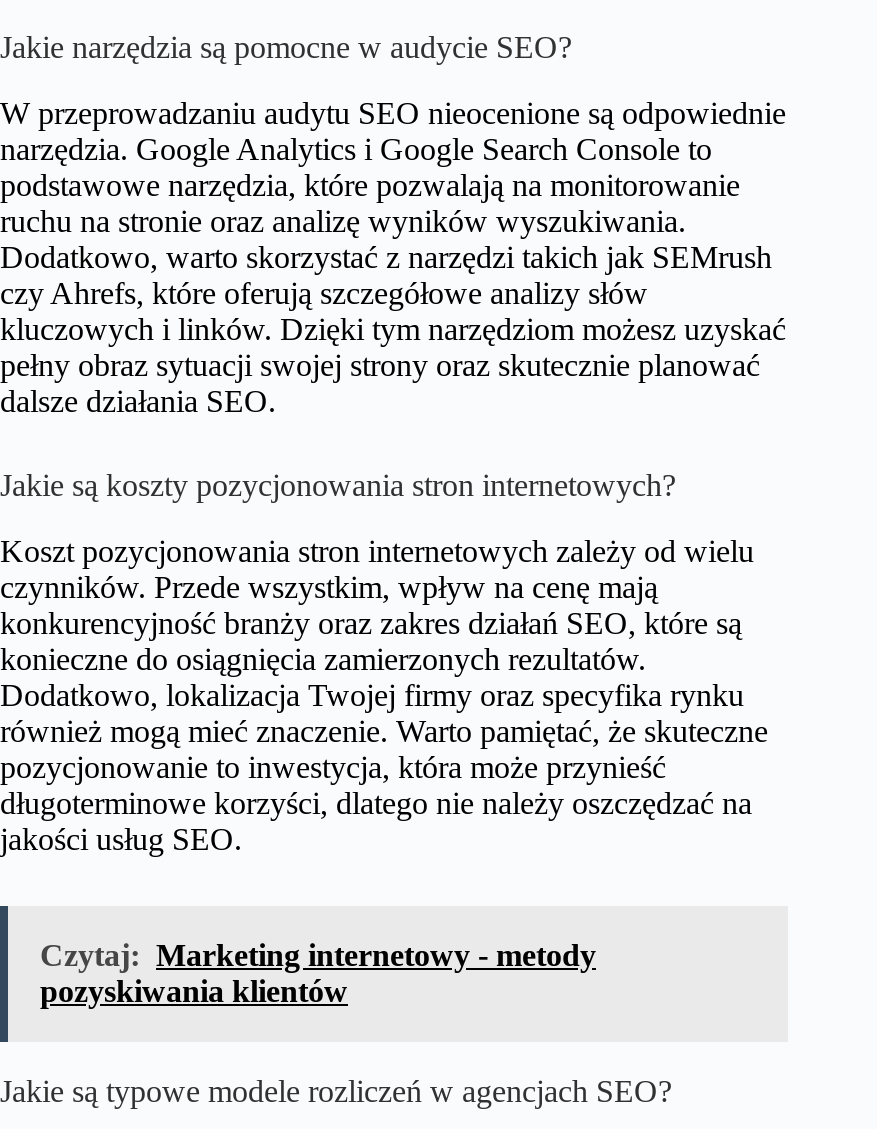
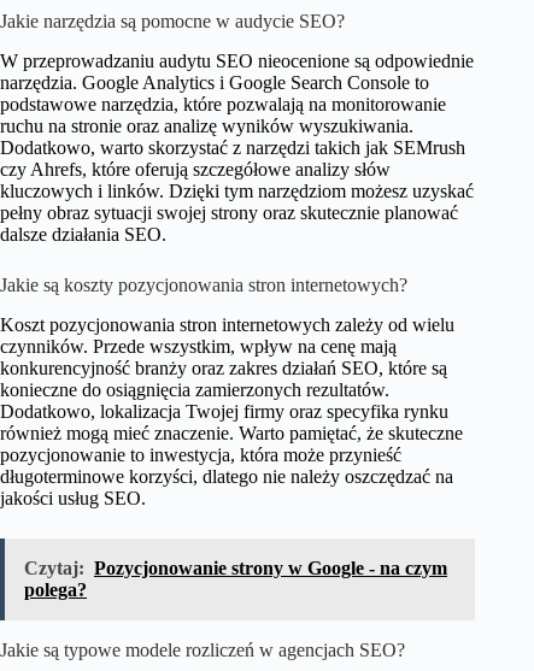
- Czytaj: Marketing internetowy - metody
- pozyskiwania klientów
+ Czytaj: Pozycjonowanie strony w Google - na czym
+ polega?
